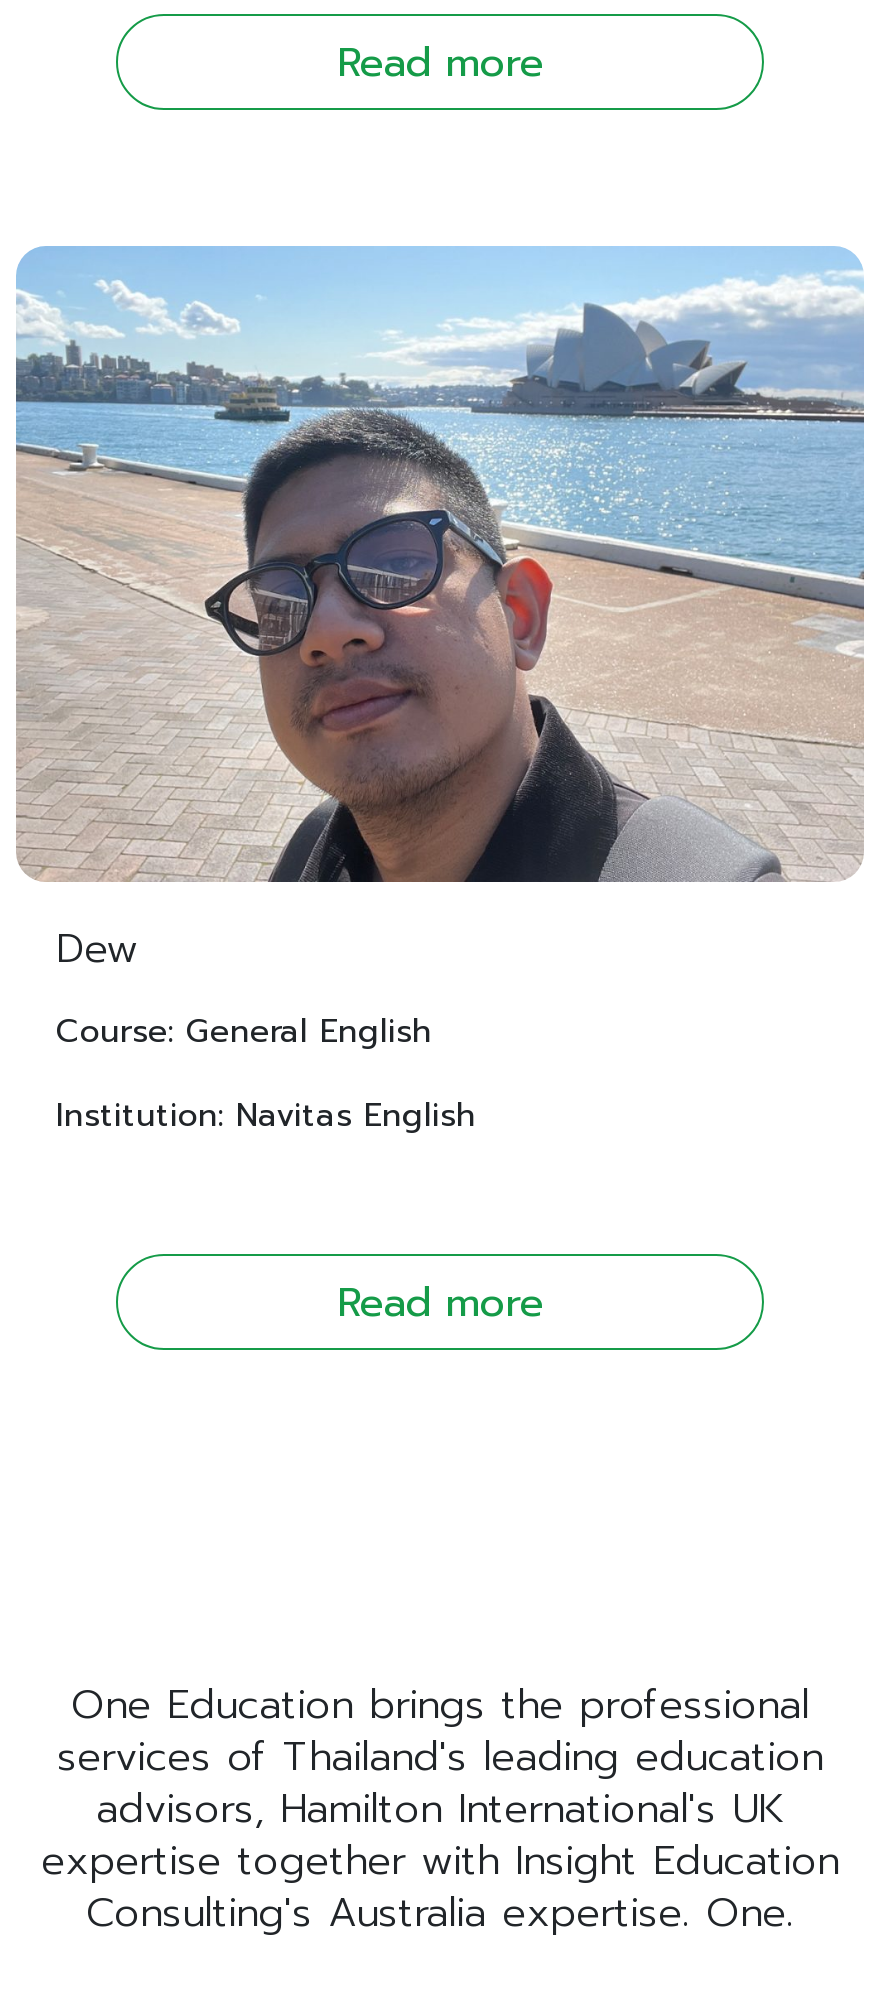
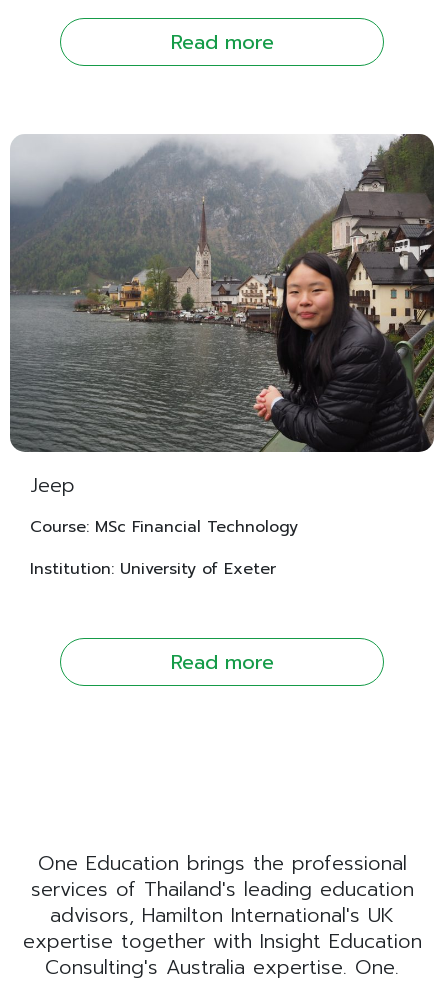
- [image]
- Dew
+ [image]
+ Jeep

- Course: General English
+ Course: MSc Financial Technology

- Institution: Navitas English
+ Institution: University of Exeter
